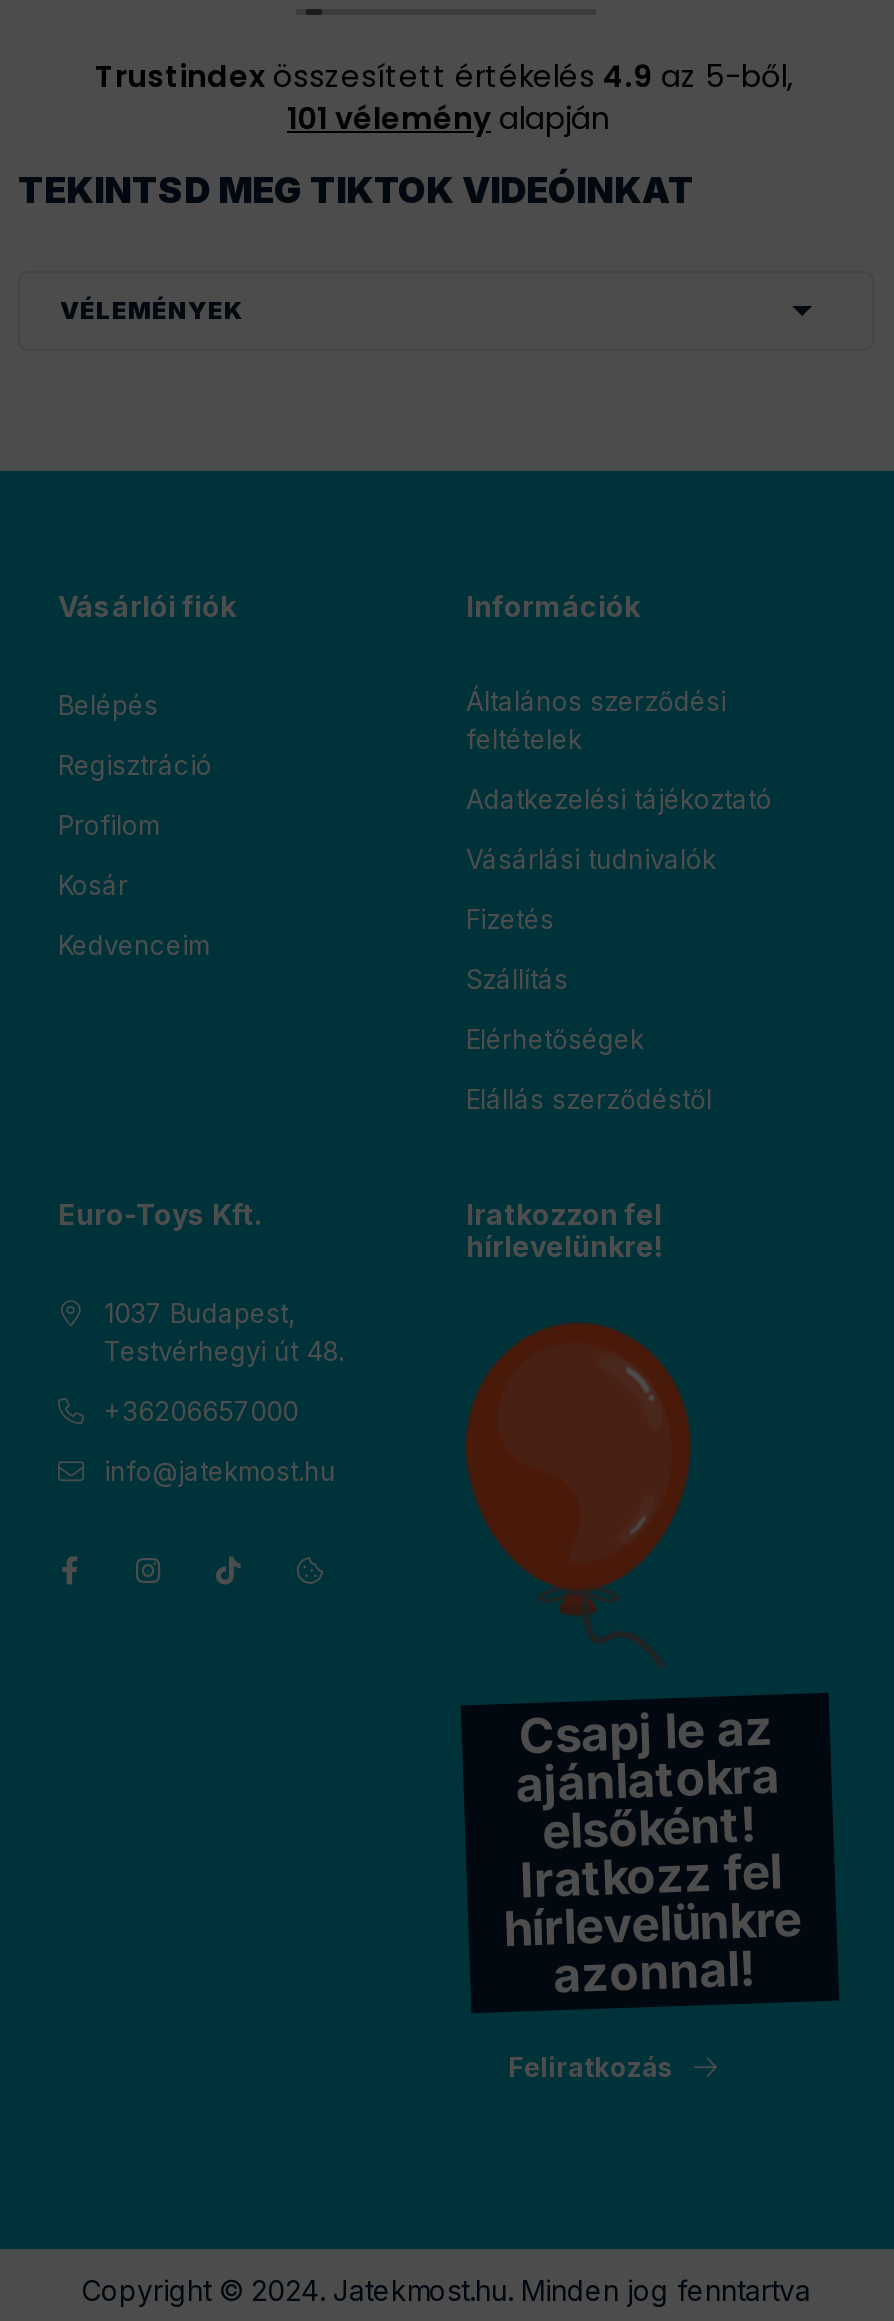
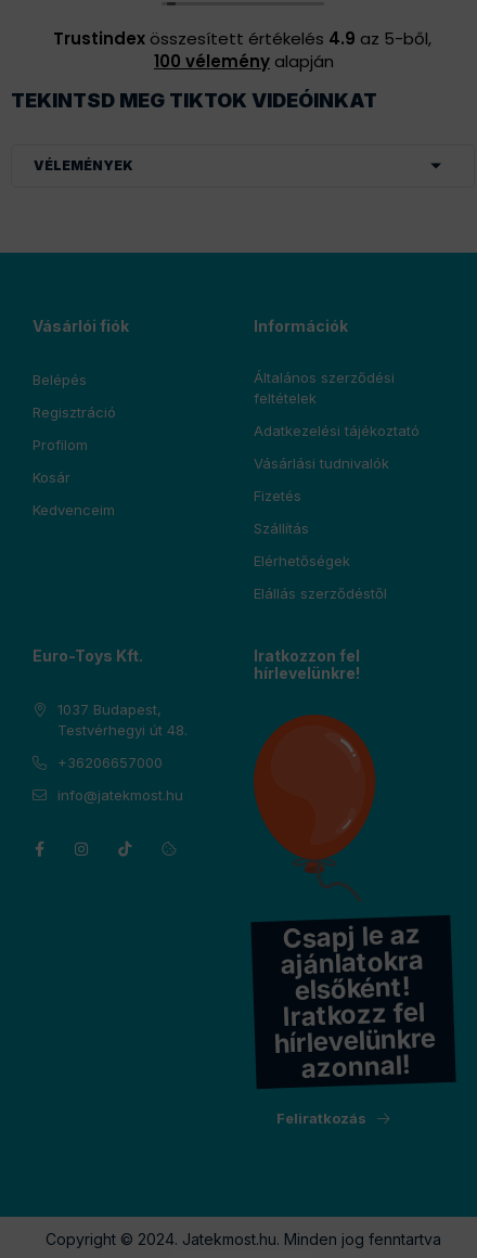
- 101 vélemény alapján
+ 100 vélemény alapján
